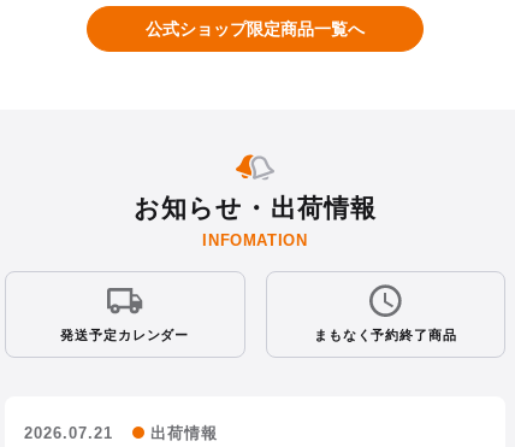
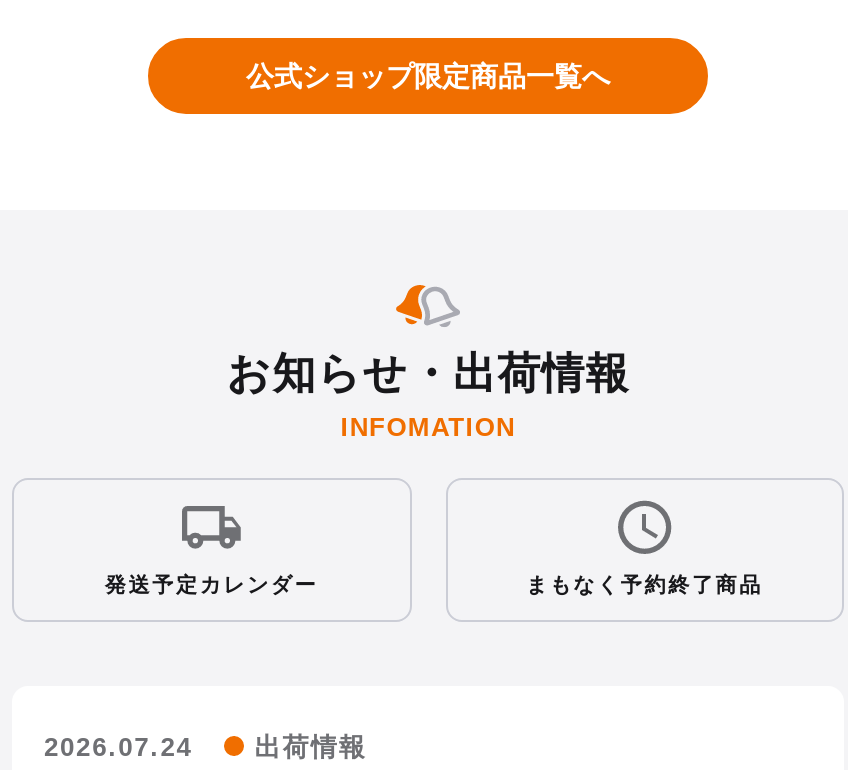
- 2026.07.21 出荷情報
+ 2026.07.24 出荷情報
